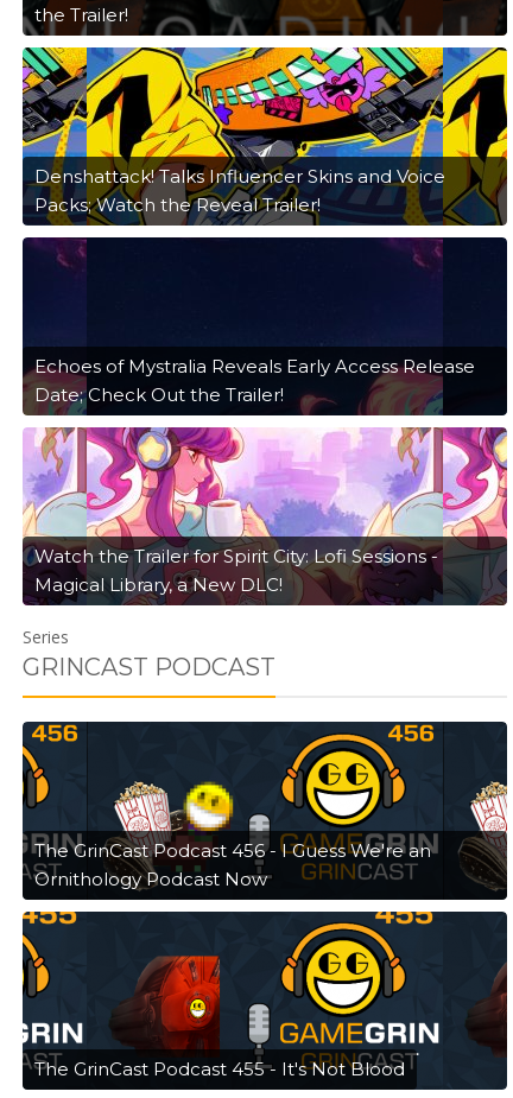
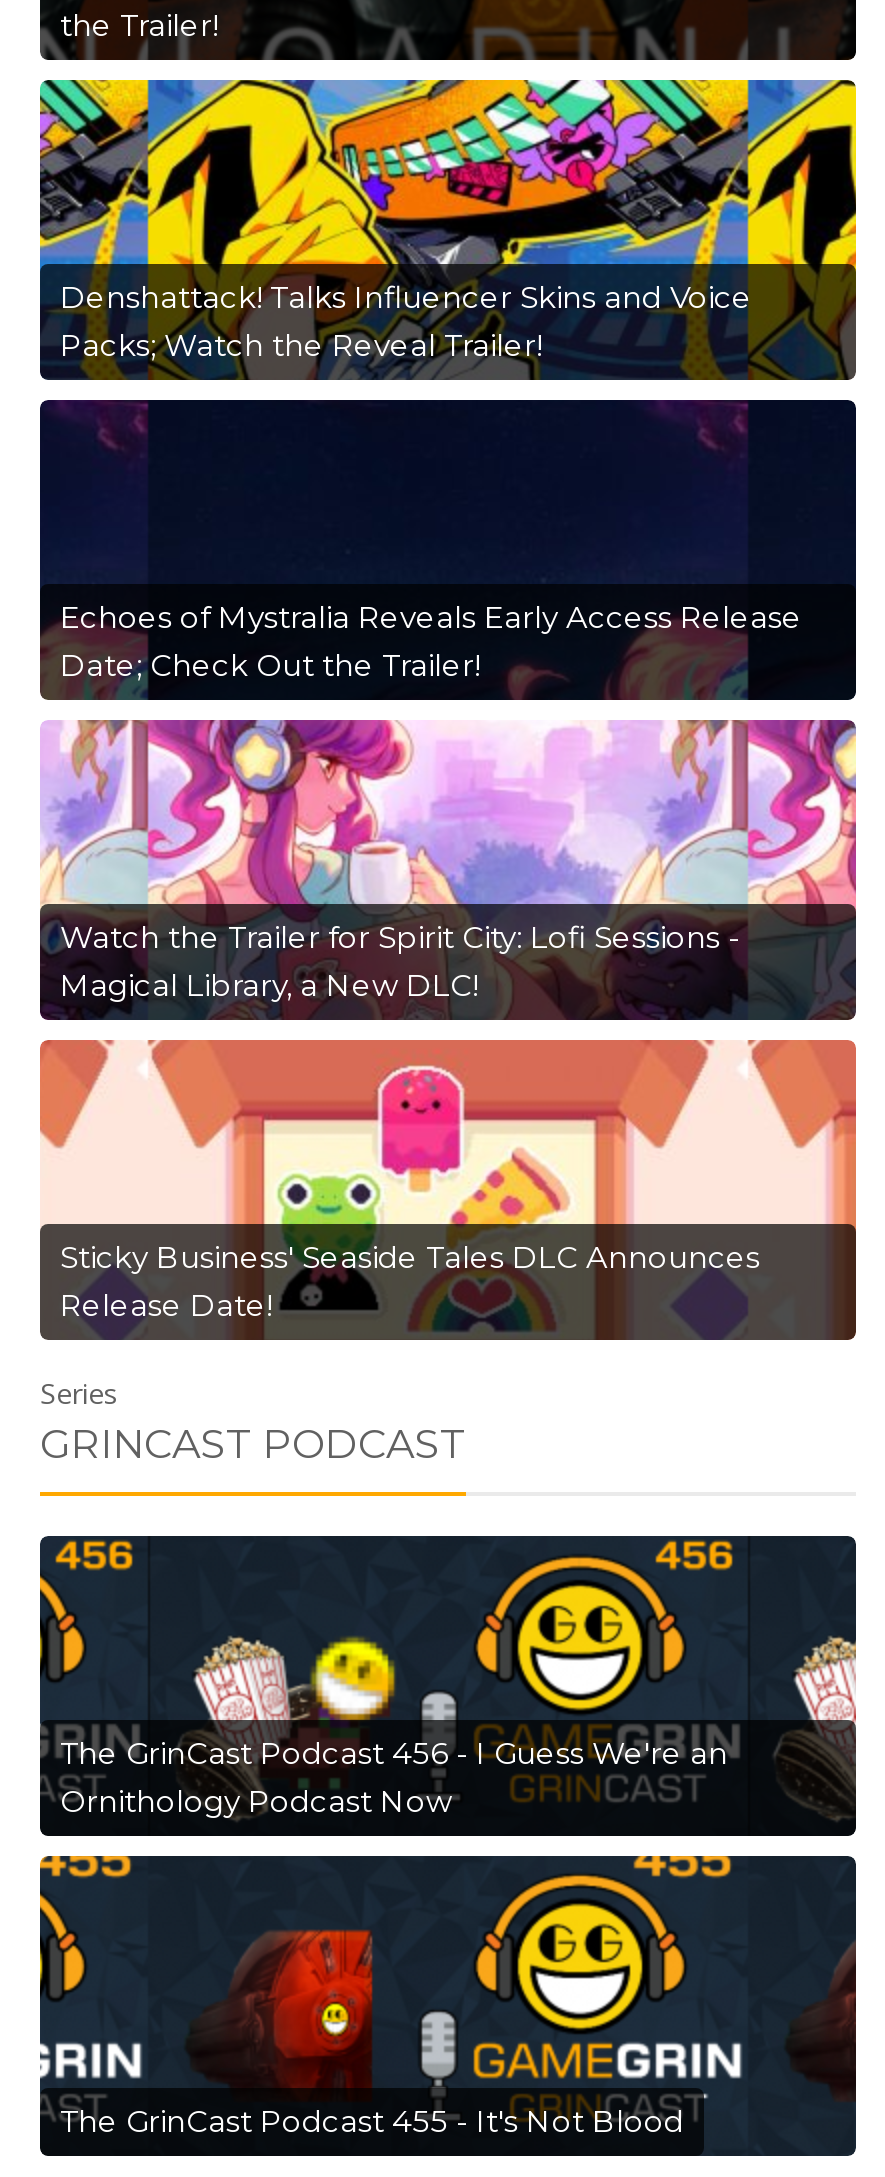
+ [image]
+ Sticky Business' Seaside Tales DLC Announces
+ Release Date!
